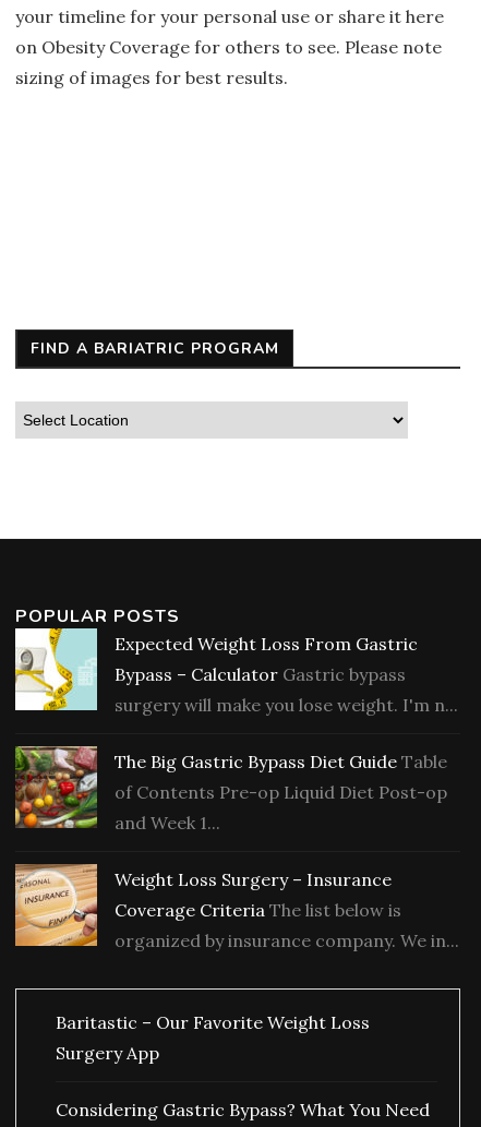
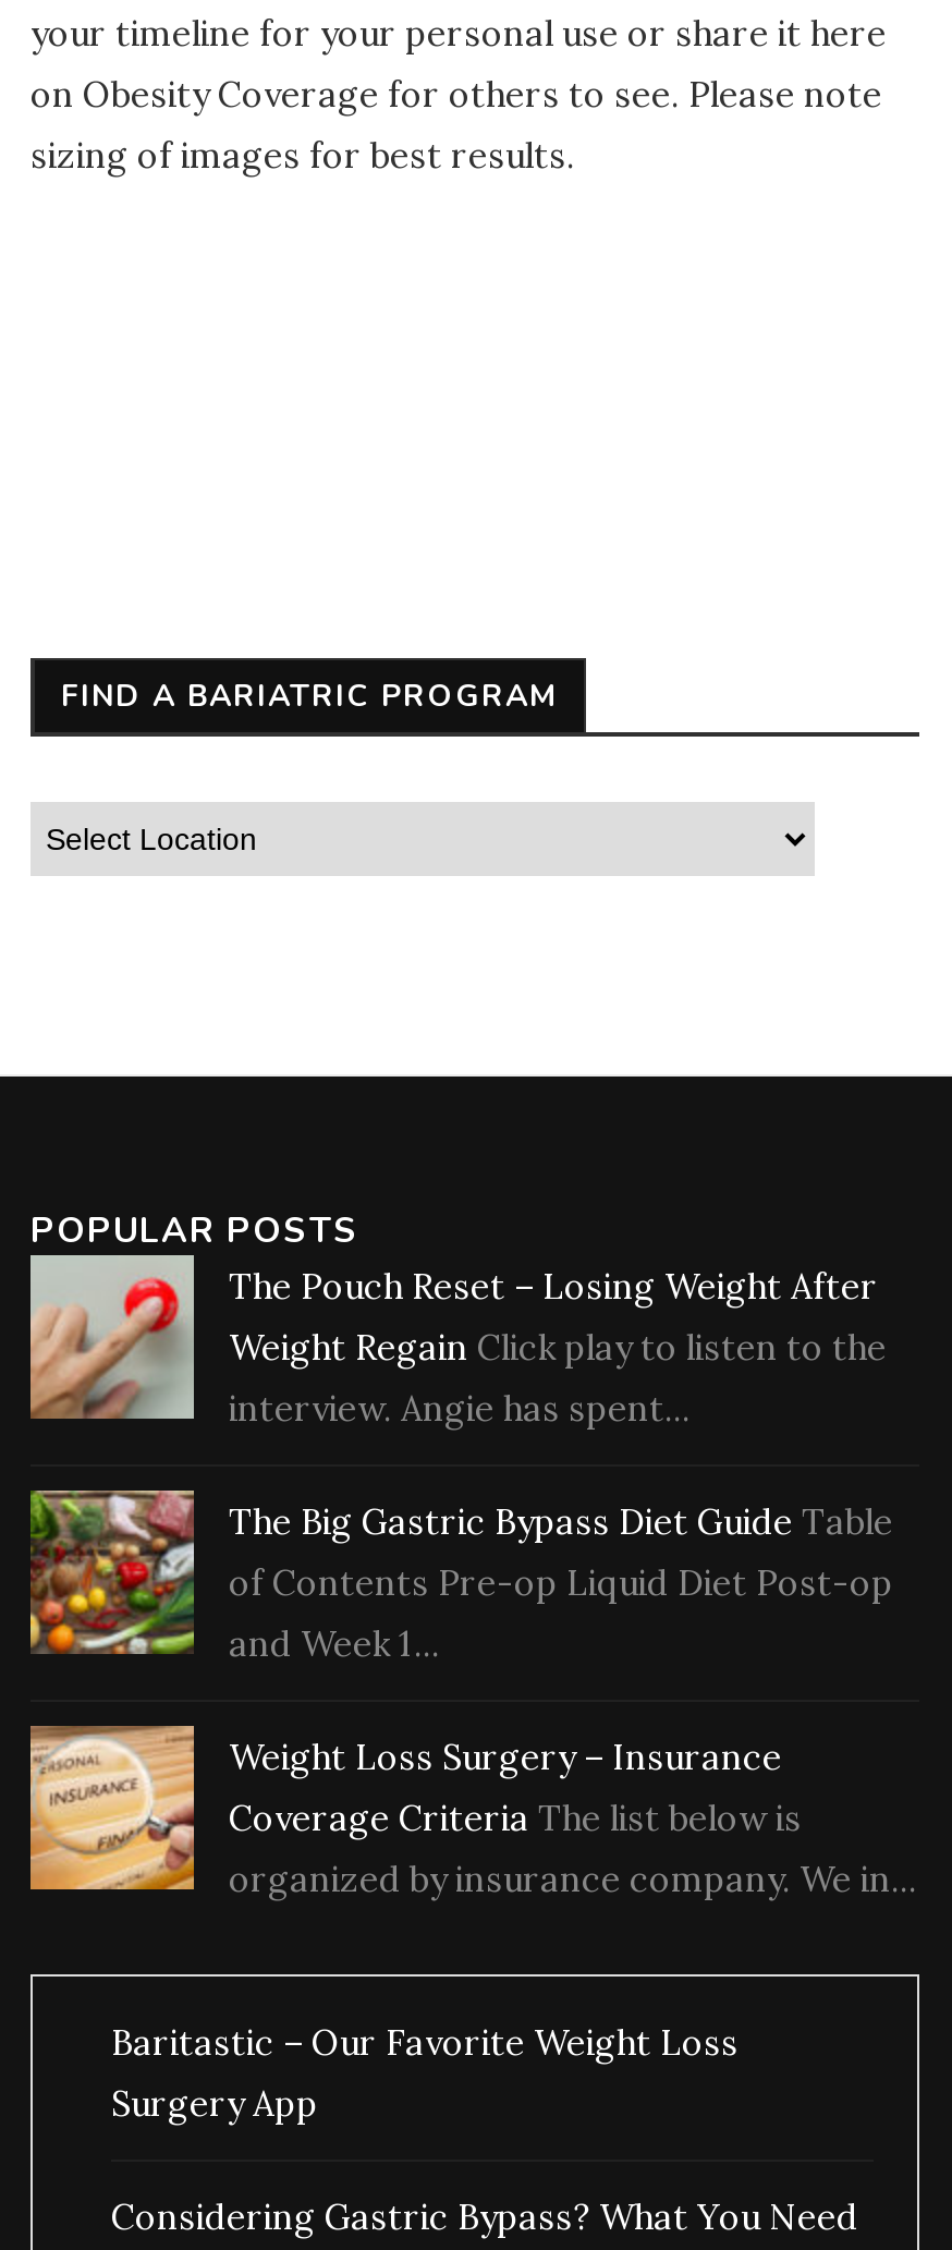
- [image]
- Expected Weight Loss From Gastric
- Bypass – Calculator Gastric bypass
- surgery will make you lose weight. I'm n...
+ [image]
+ The Pouch Reset – Losing Weight After
+ Weight Regain Click play to listen to the
+ interview. Angie has spent...
